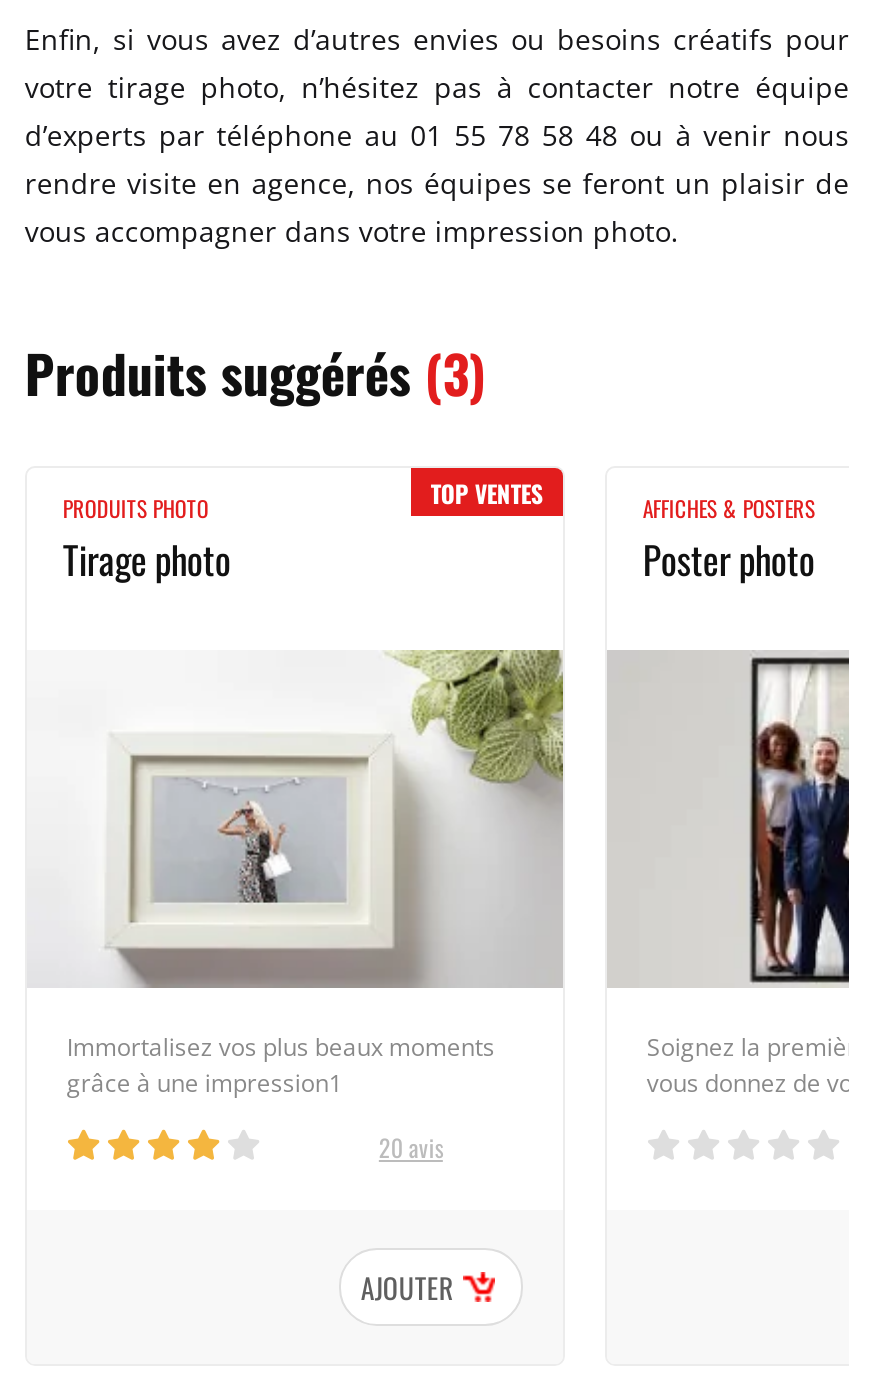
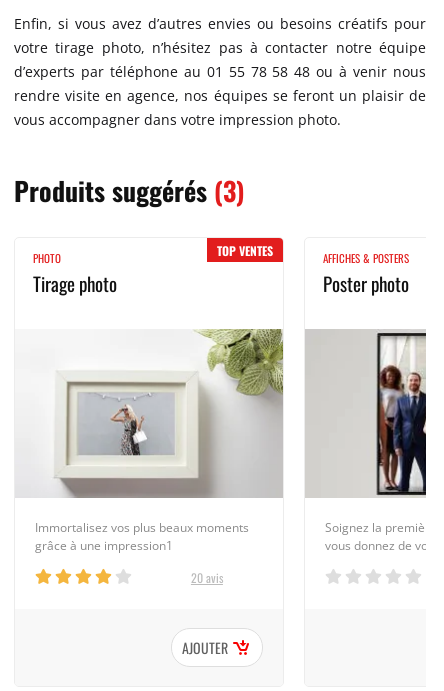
- PRODUITS PHOTO
+ PHOTO
